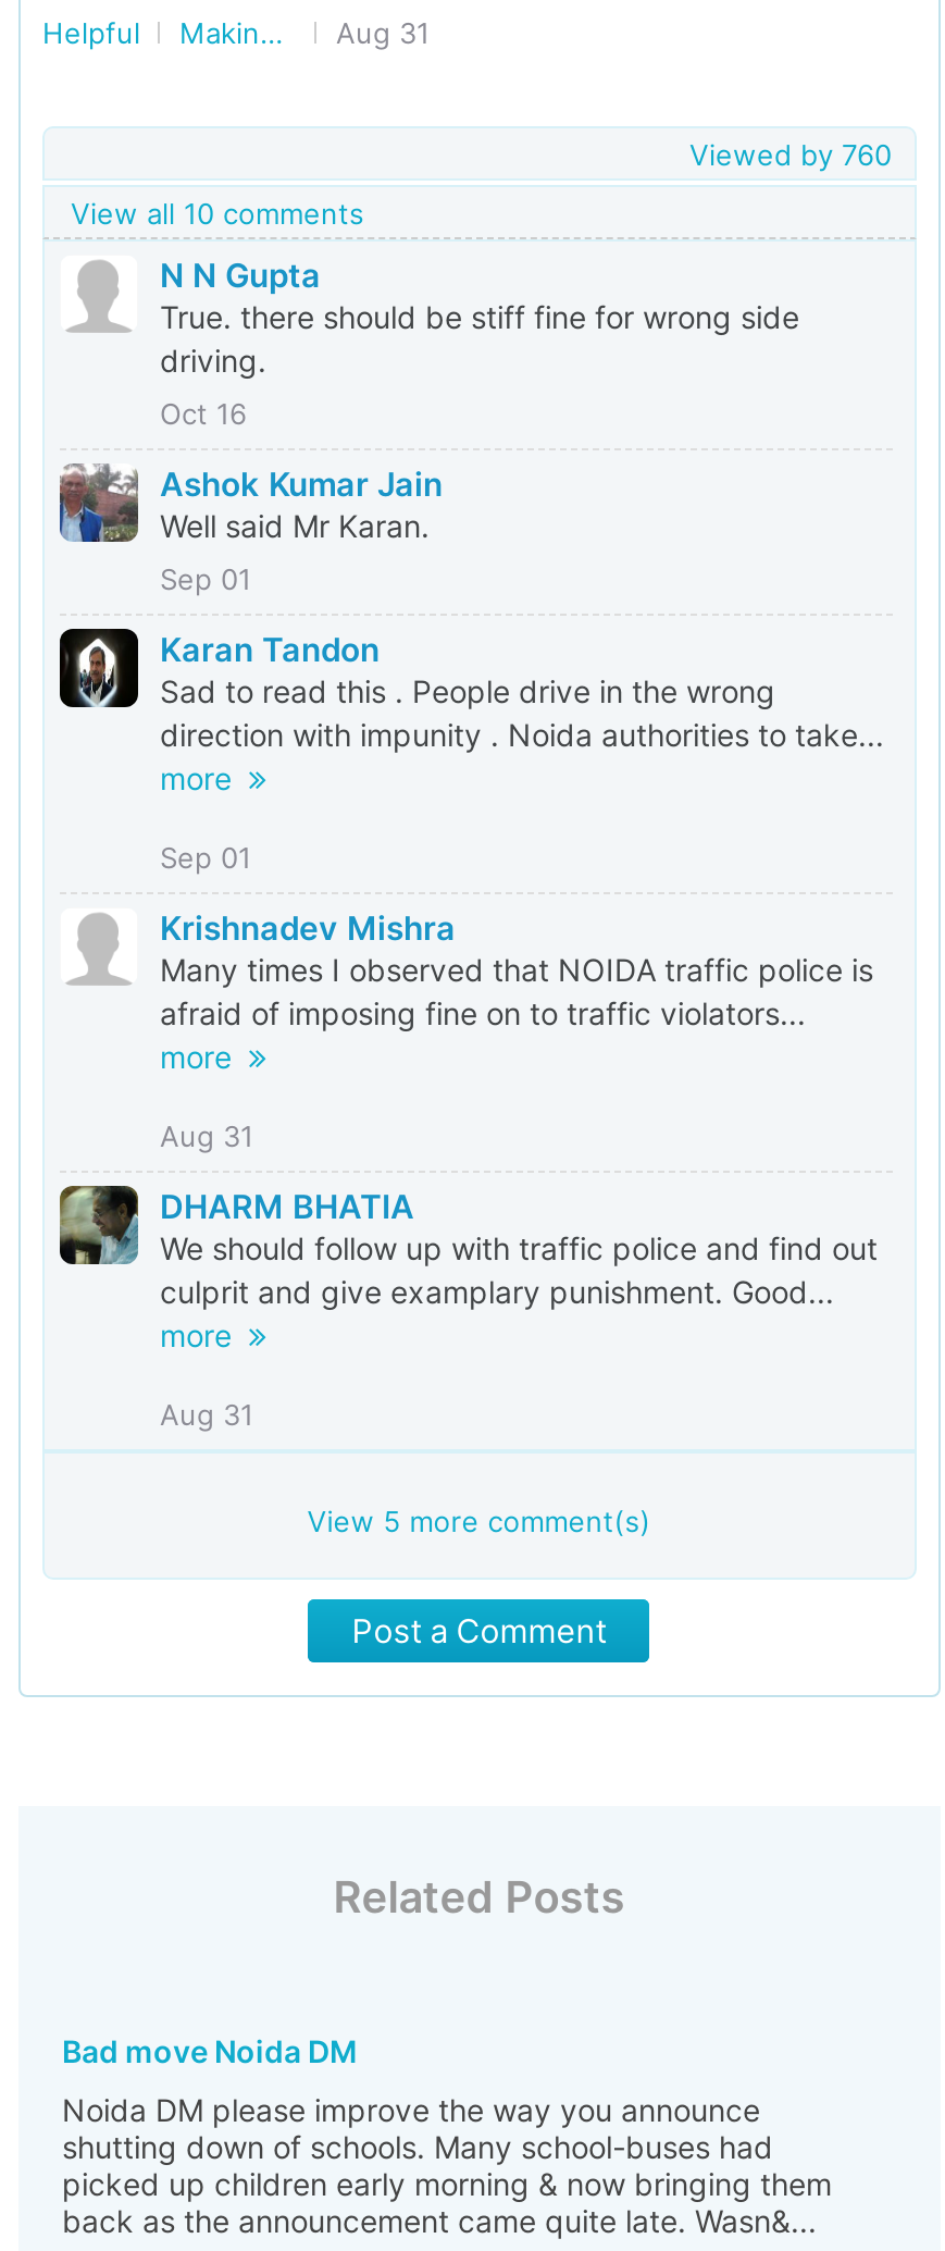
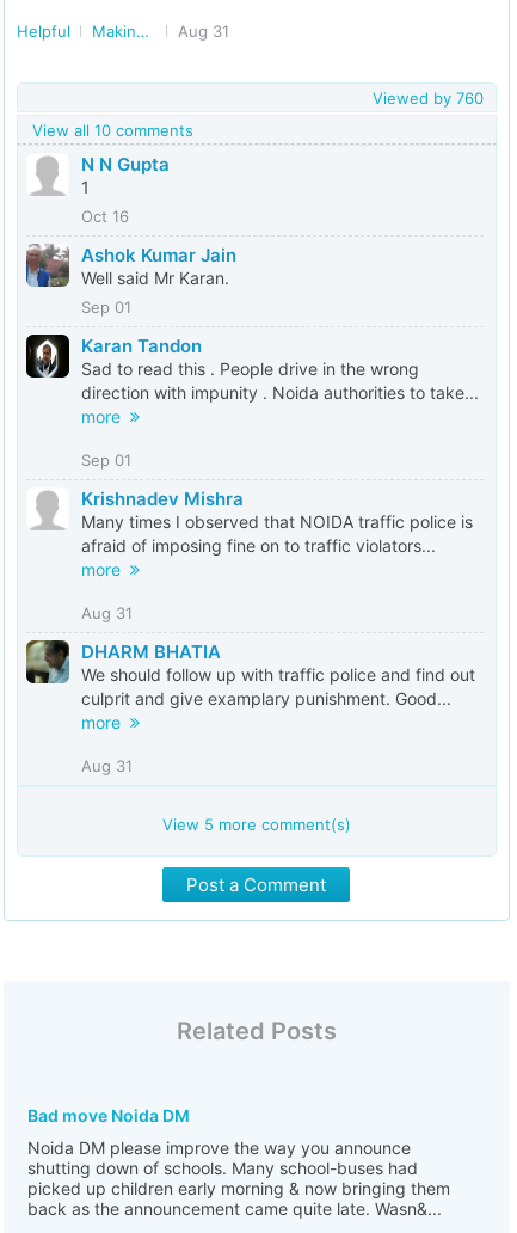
- True. there should be stiff fine for wrong side
- driving.
+ 1
